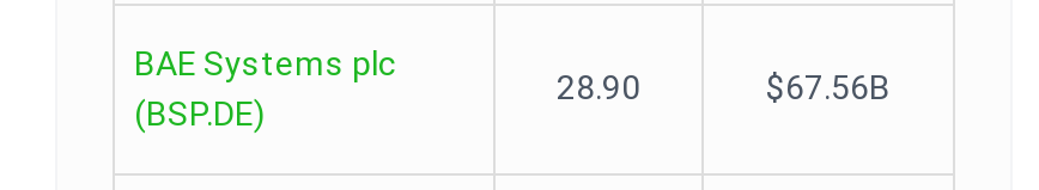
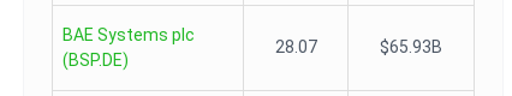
- 28.90
- $67.56B
+ 28.07
+ $65.93B
